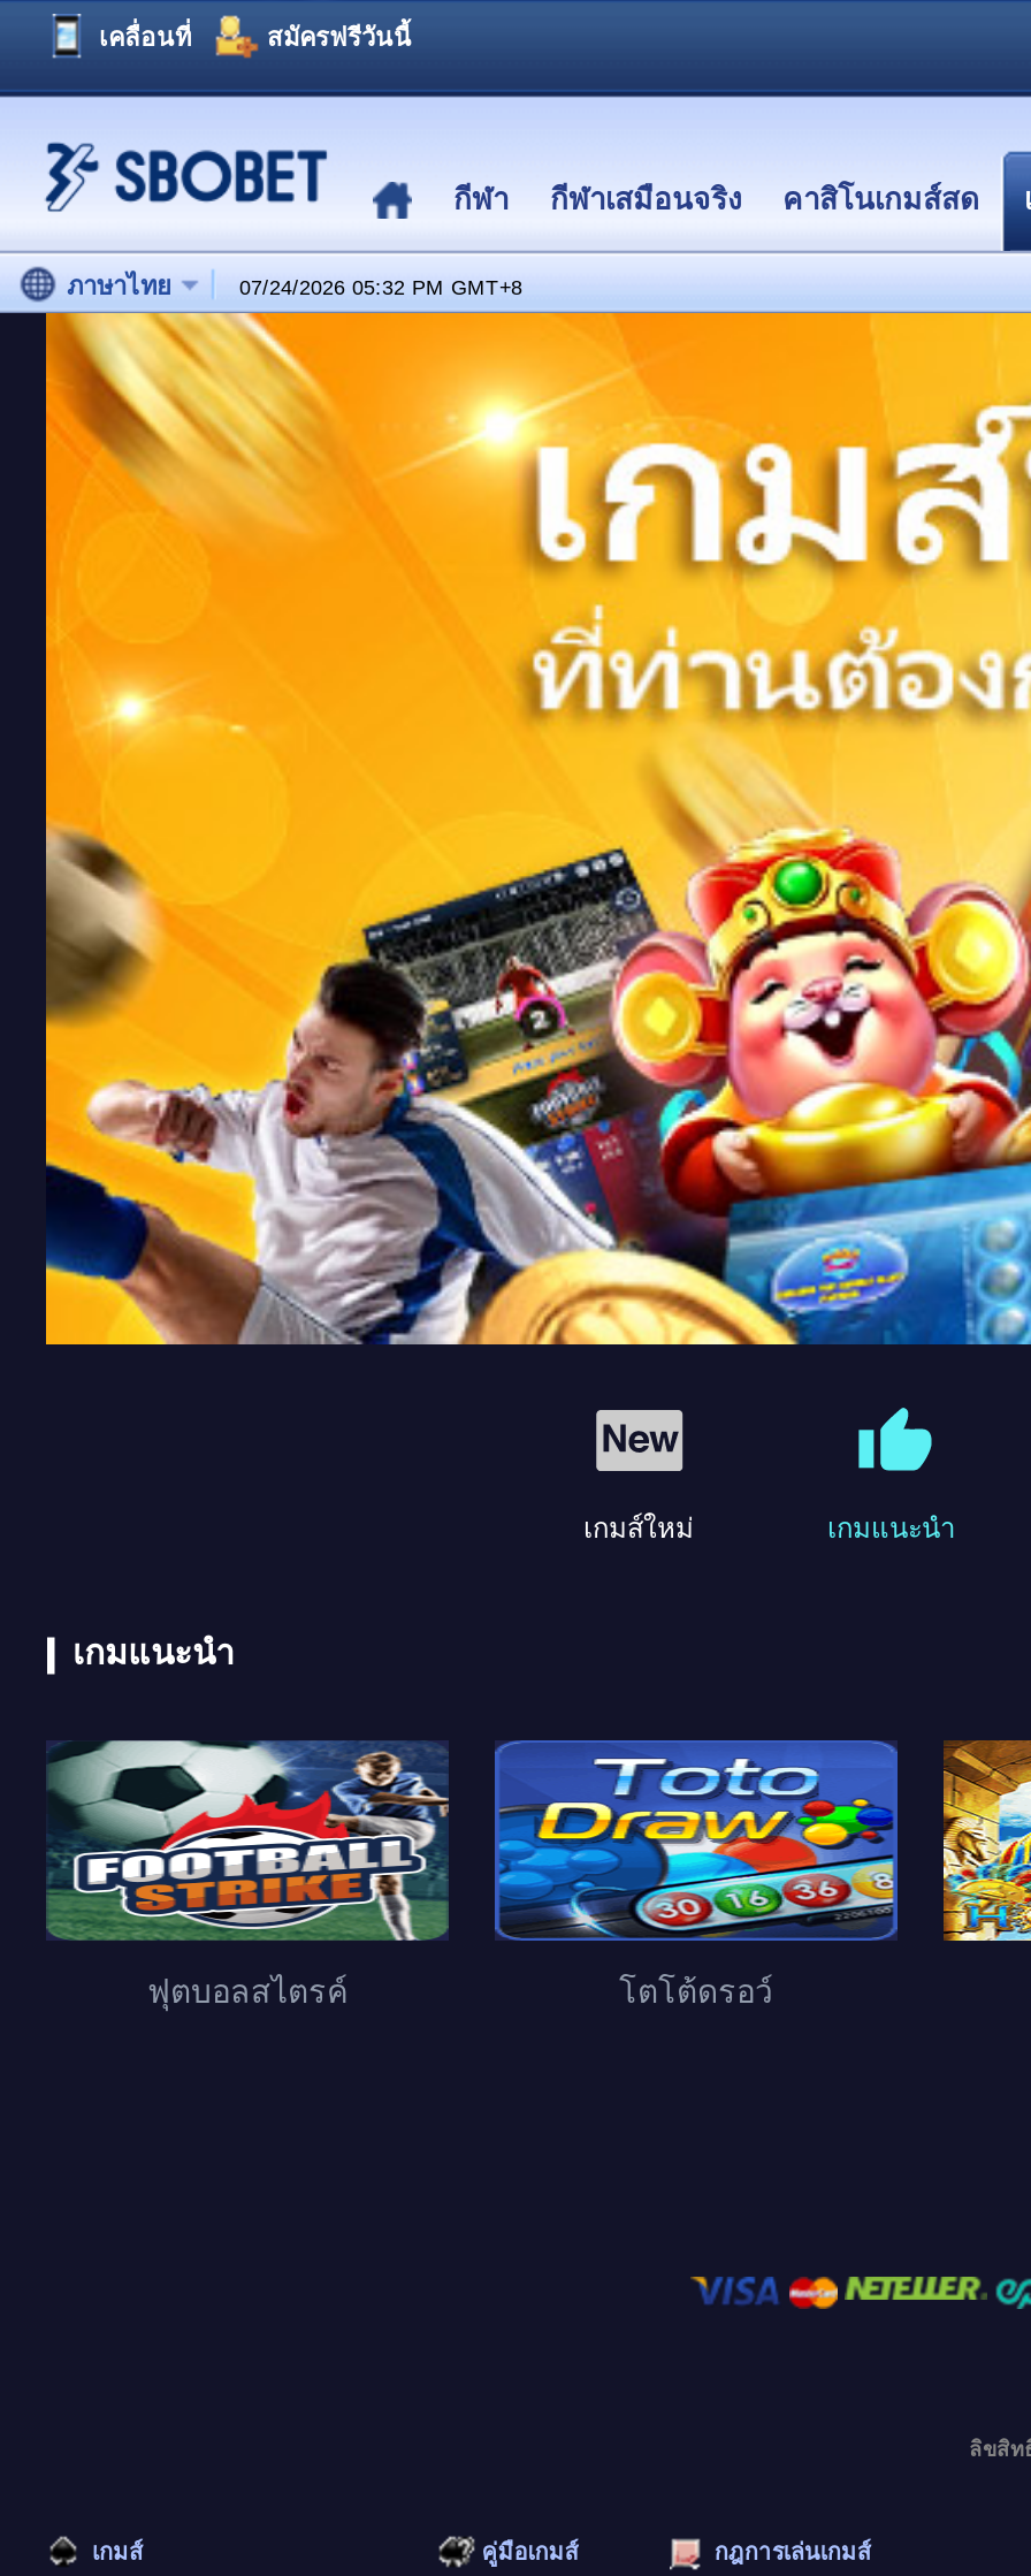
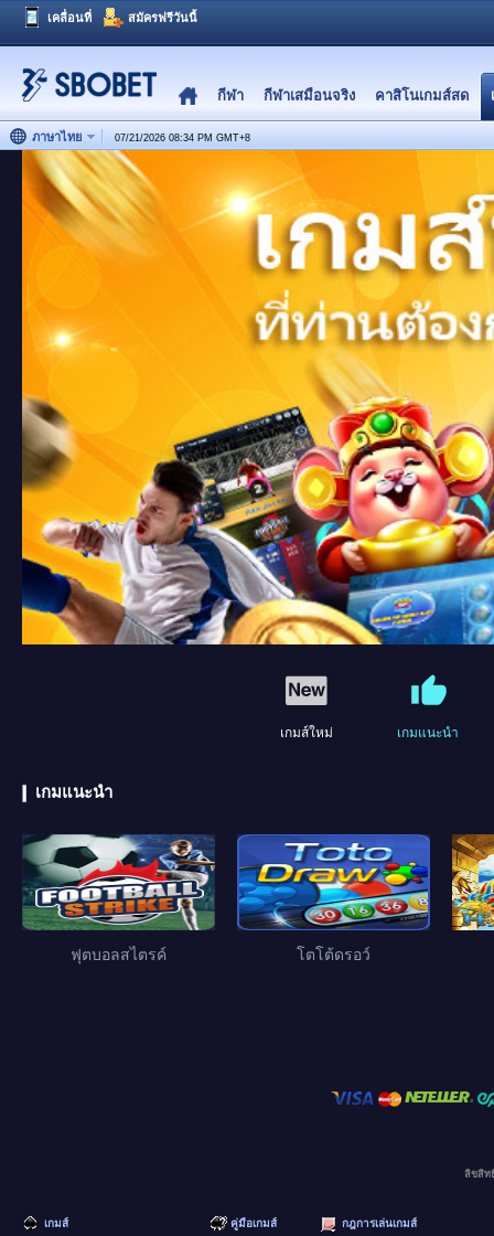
- 07/24/2026 05:32 PM GMT+8
+ 07/21/2026 08:34 PM GMT+8
